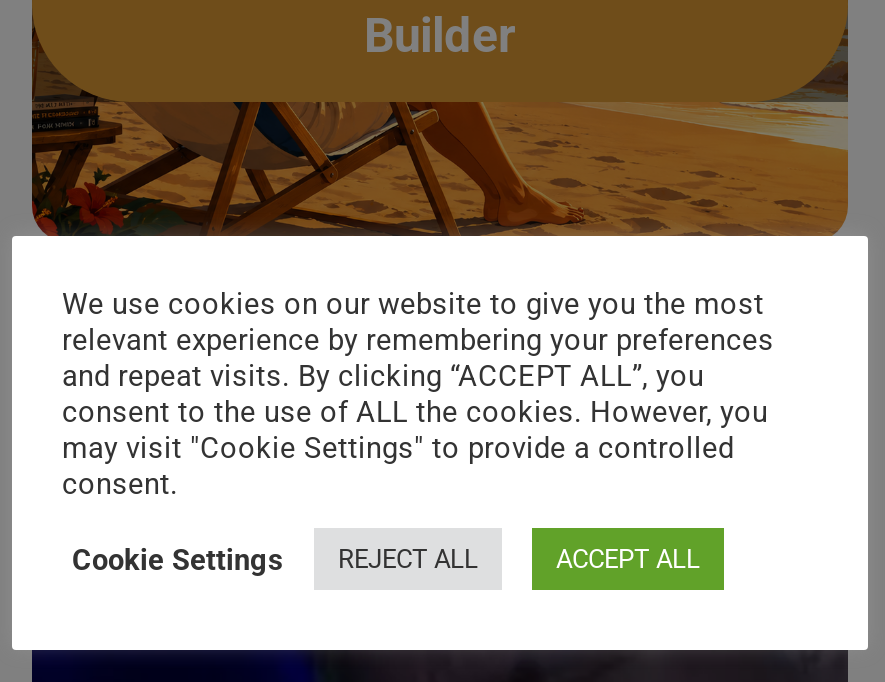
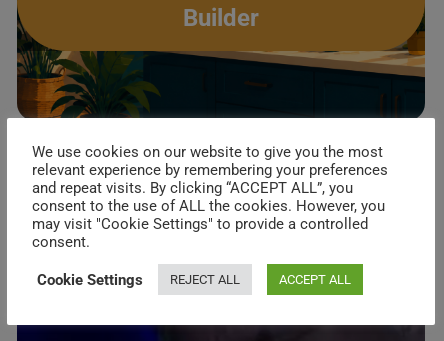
- [image]
+ [image]
